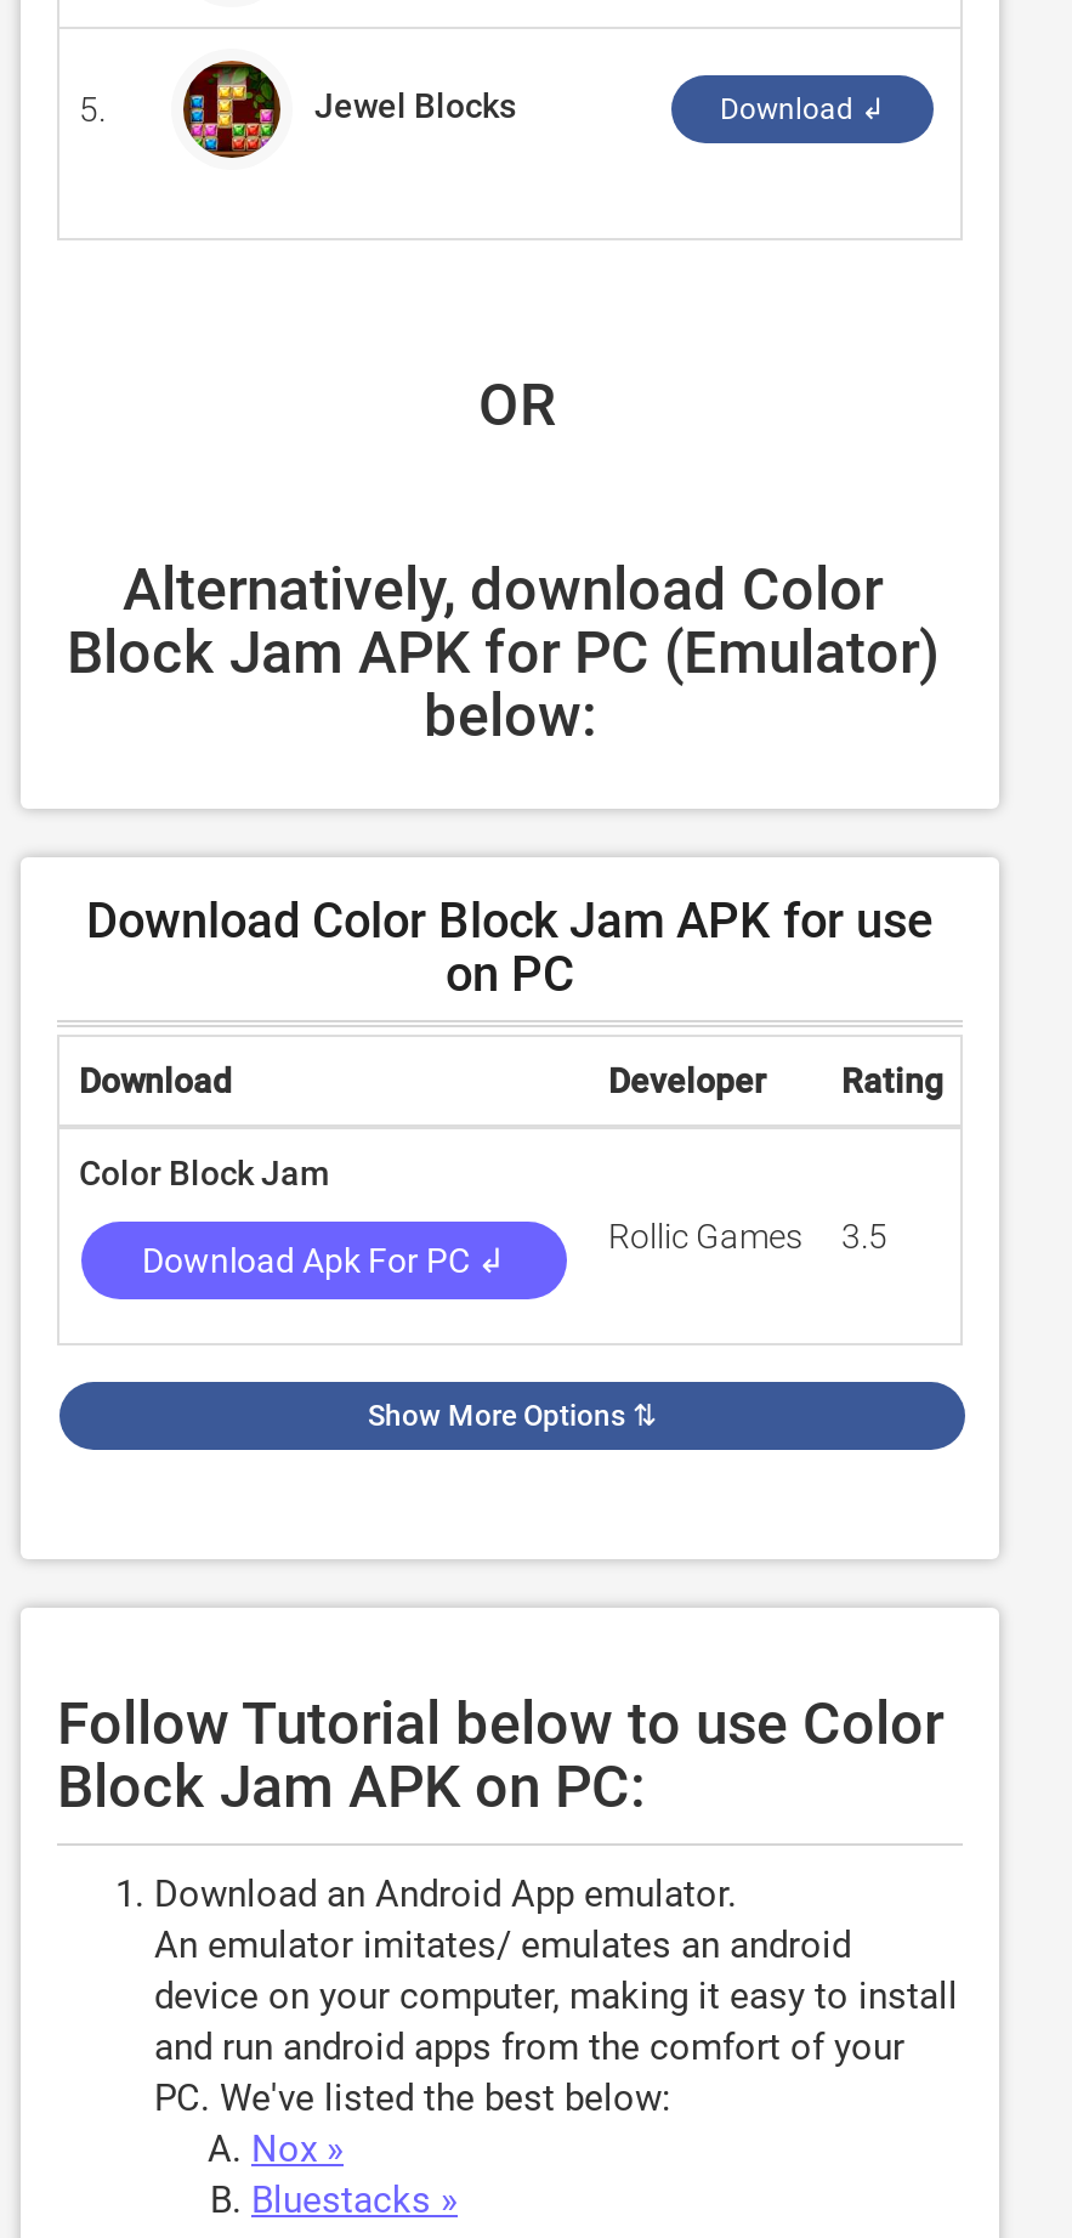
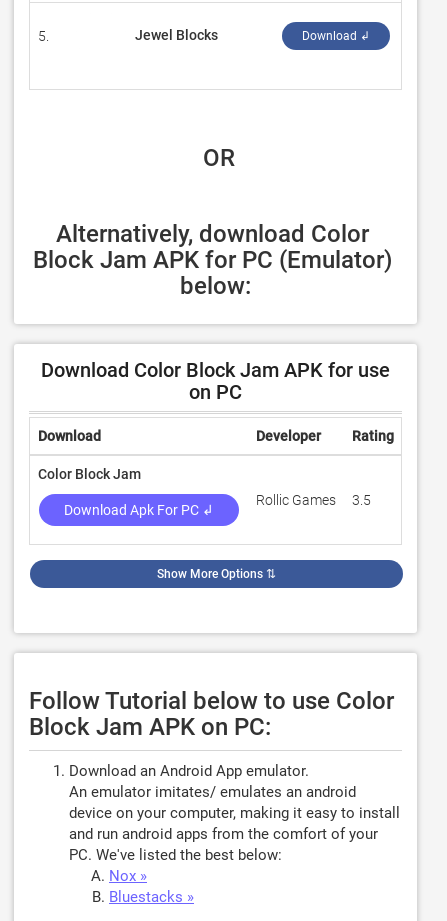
- [image]
